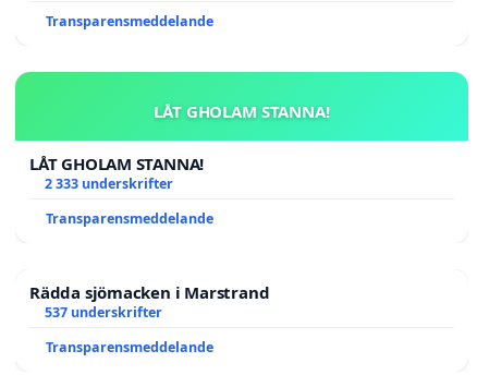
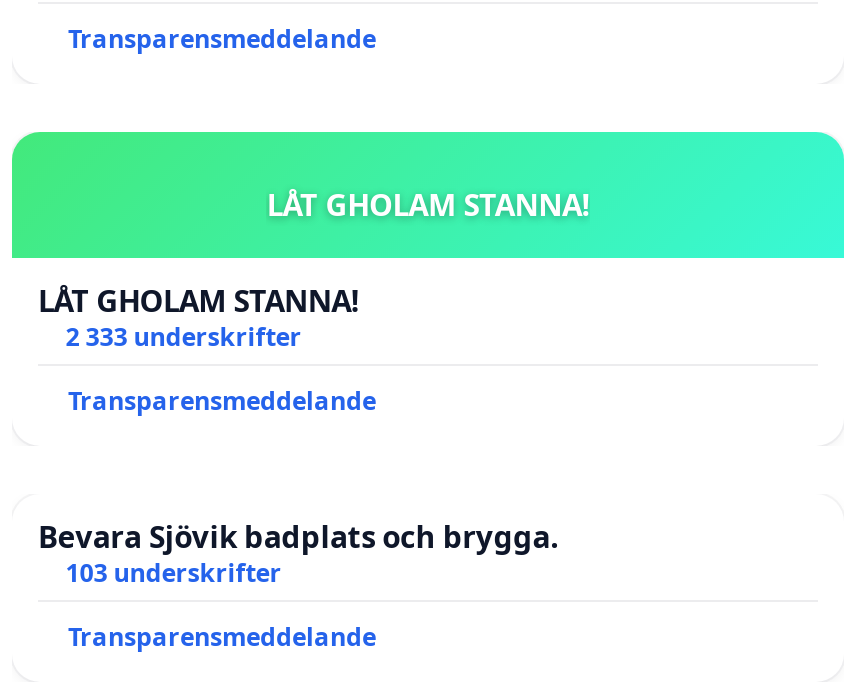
- Rädda sjömacken i Marstrand
- 537 underskrifter
+ Bevara Sjövik badplats och brygga.
+ 103 underskrifter
